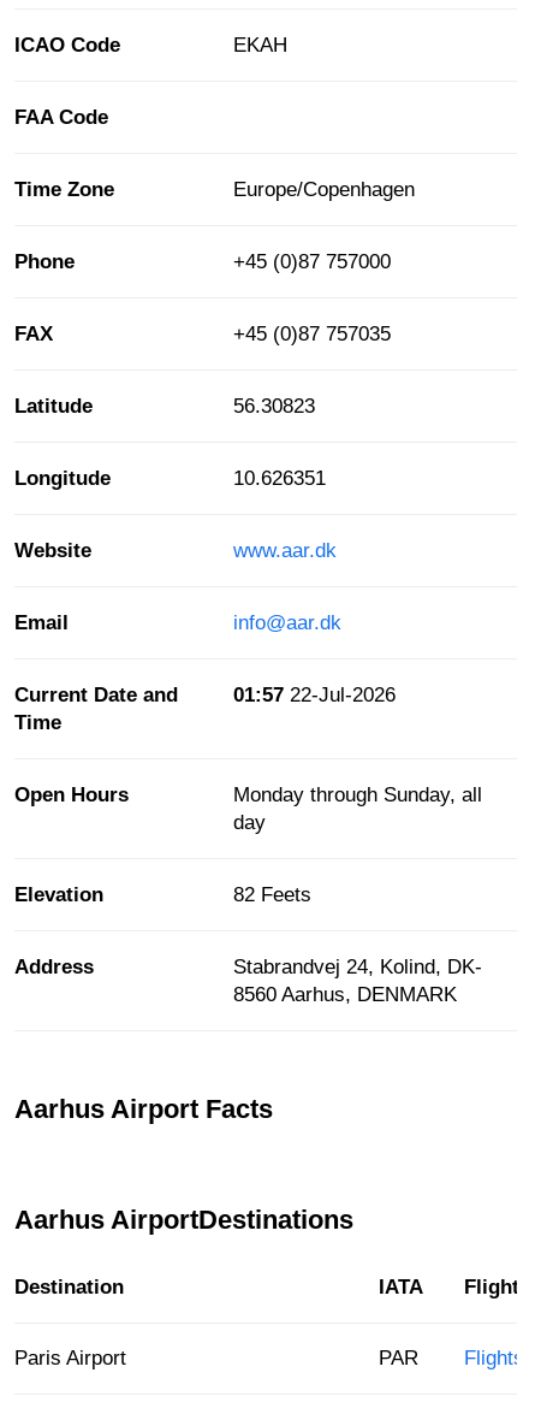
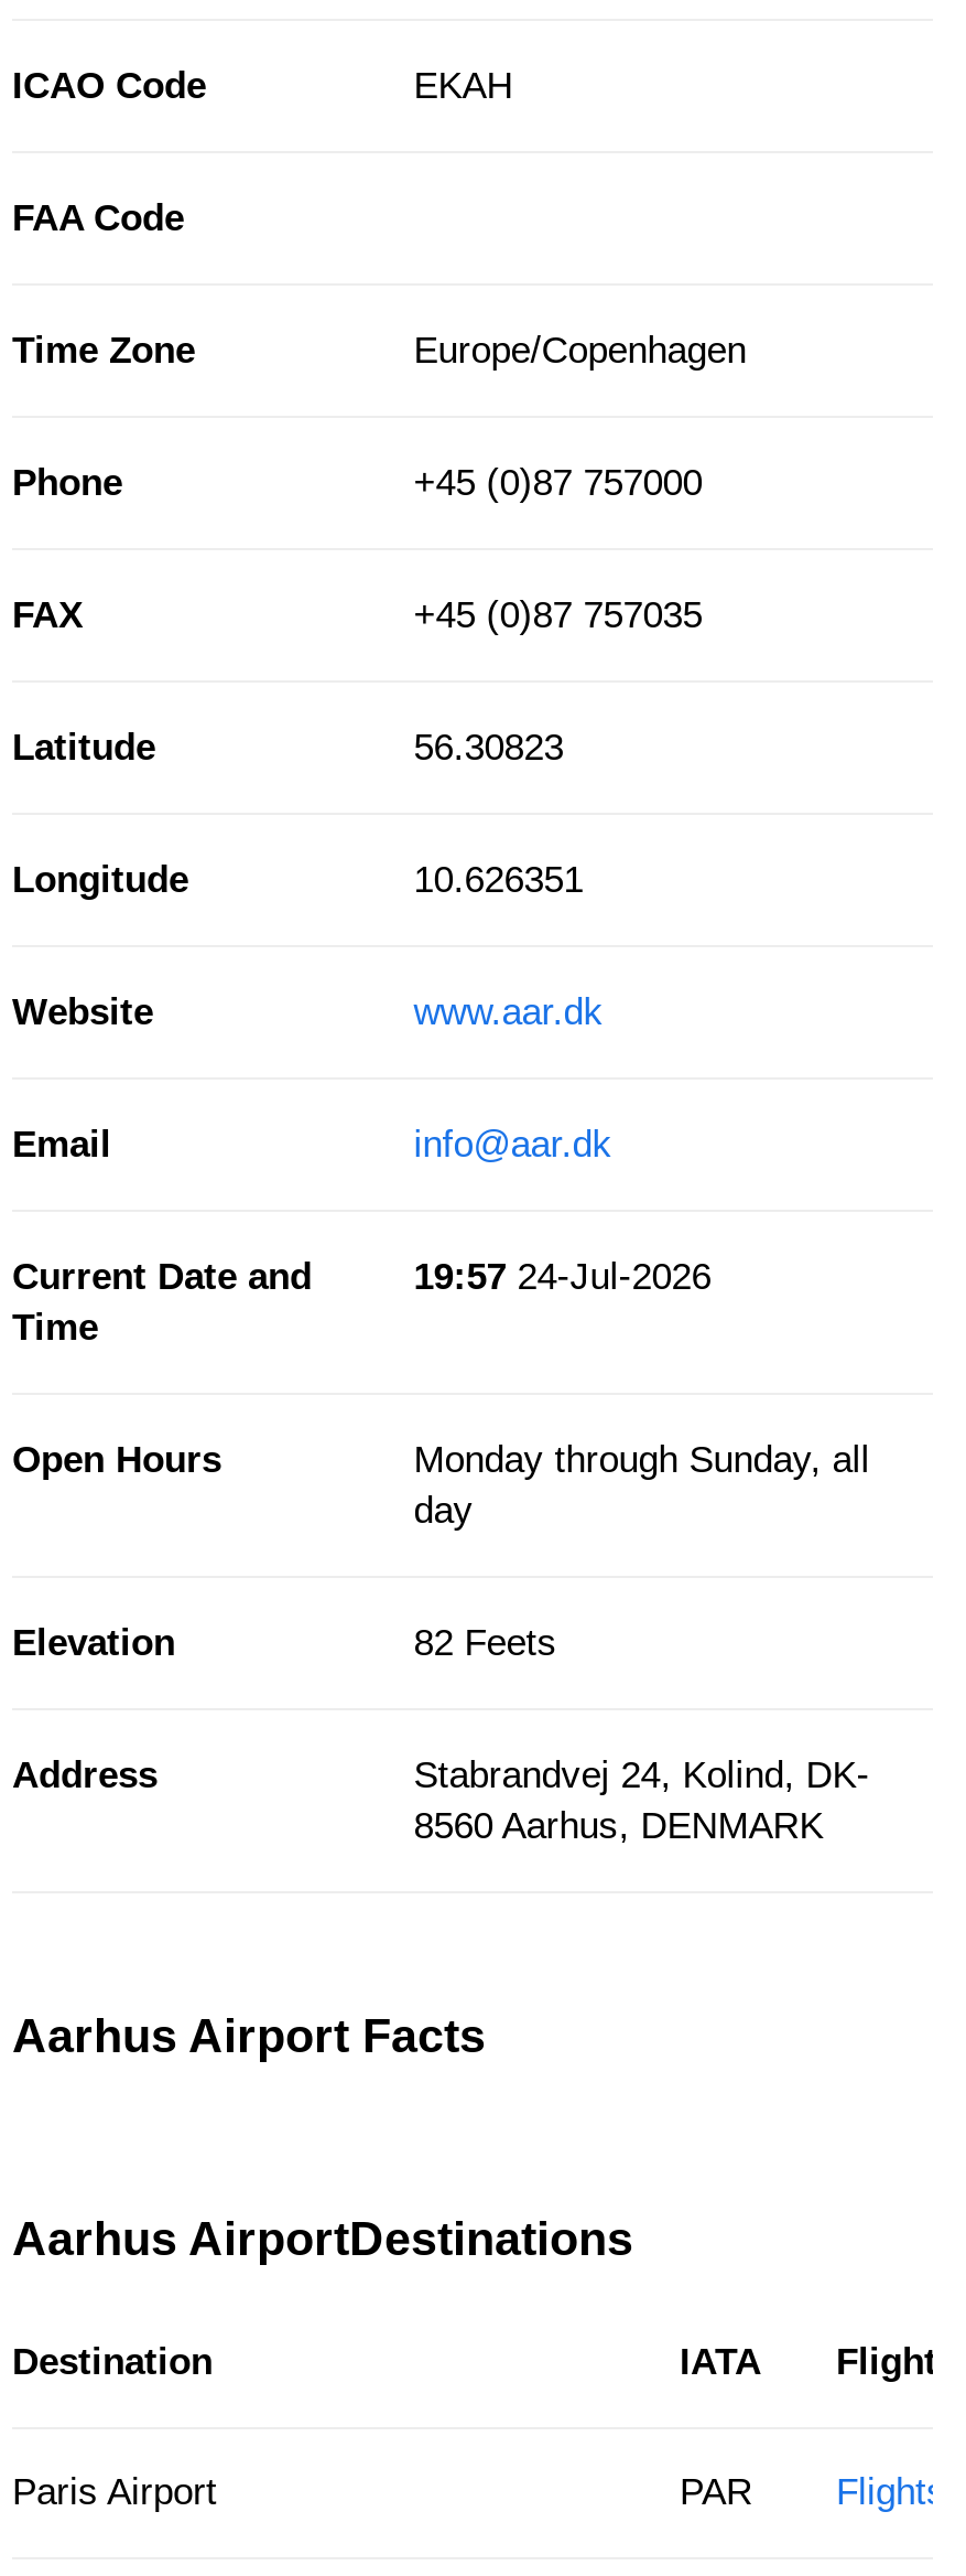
- 01:57 22-Jul-2026
+ 19:57 24-Jul-2026
